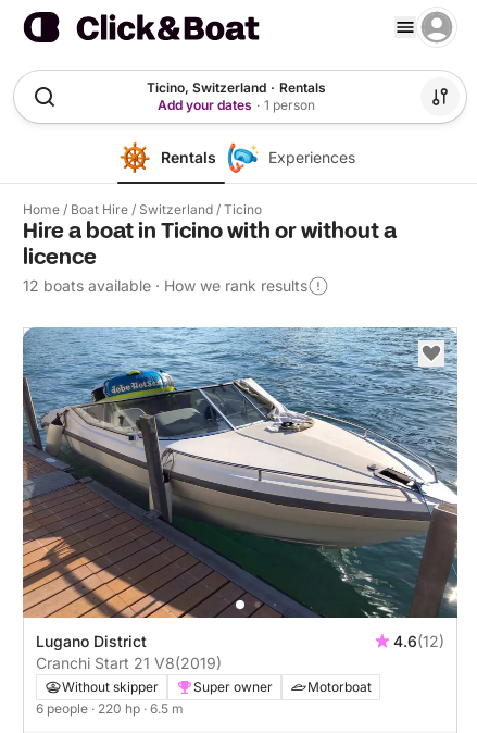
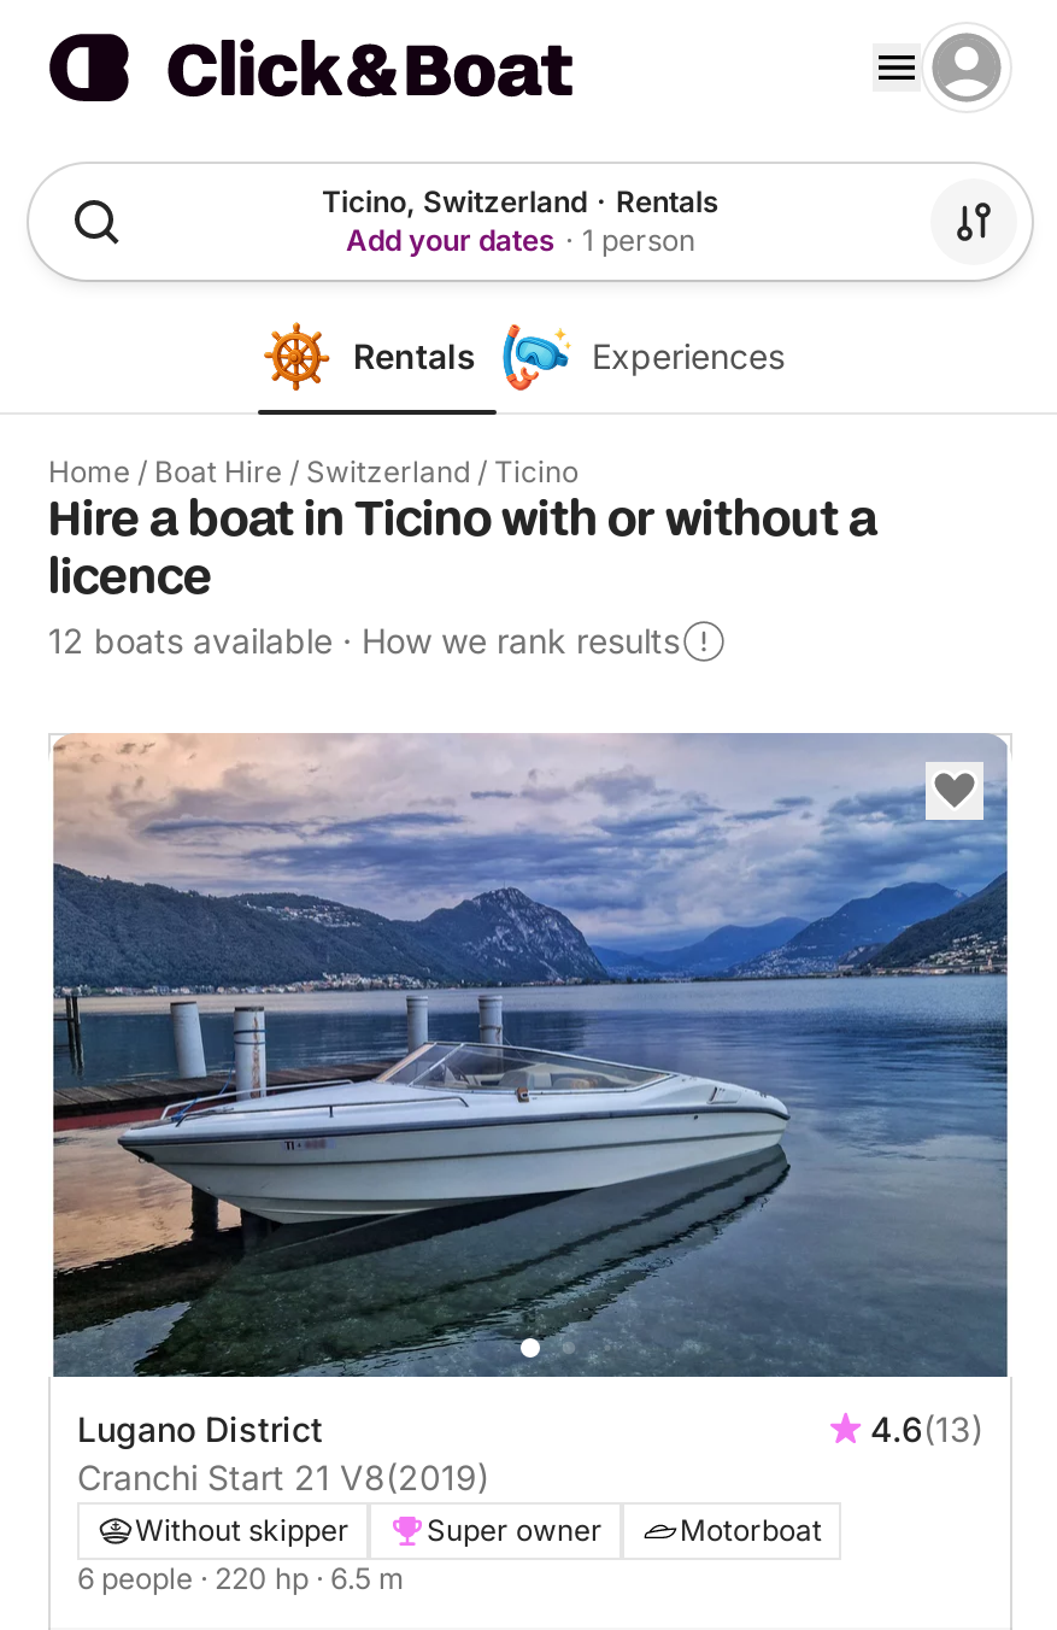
- [image]
- 4.6(12)
+ [image]
+ 4.6(13)
